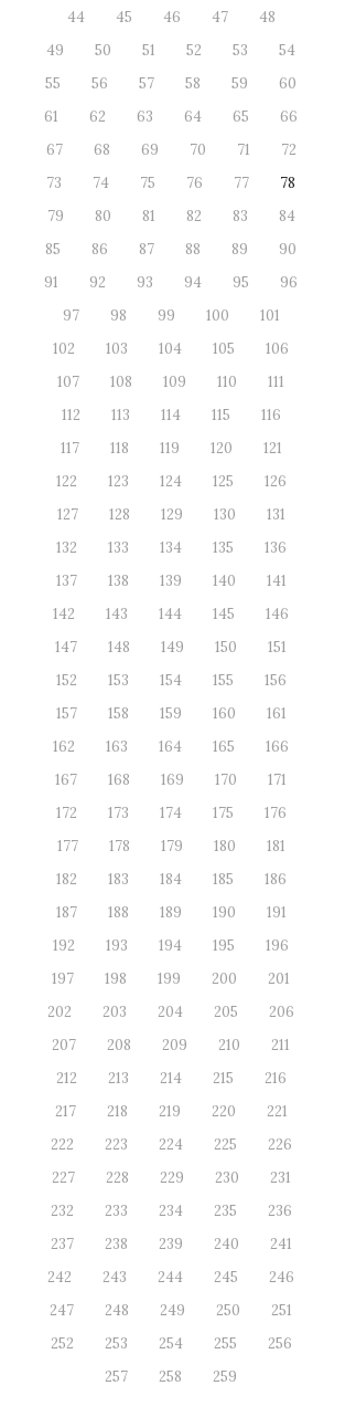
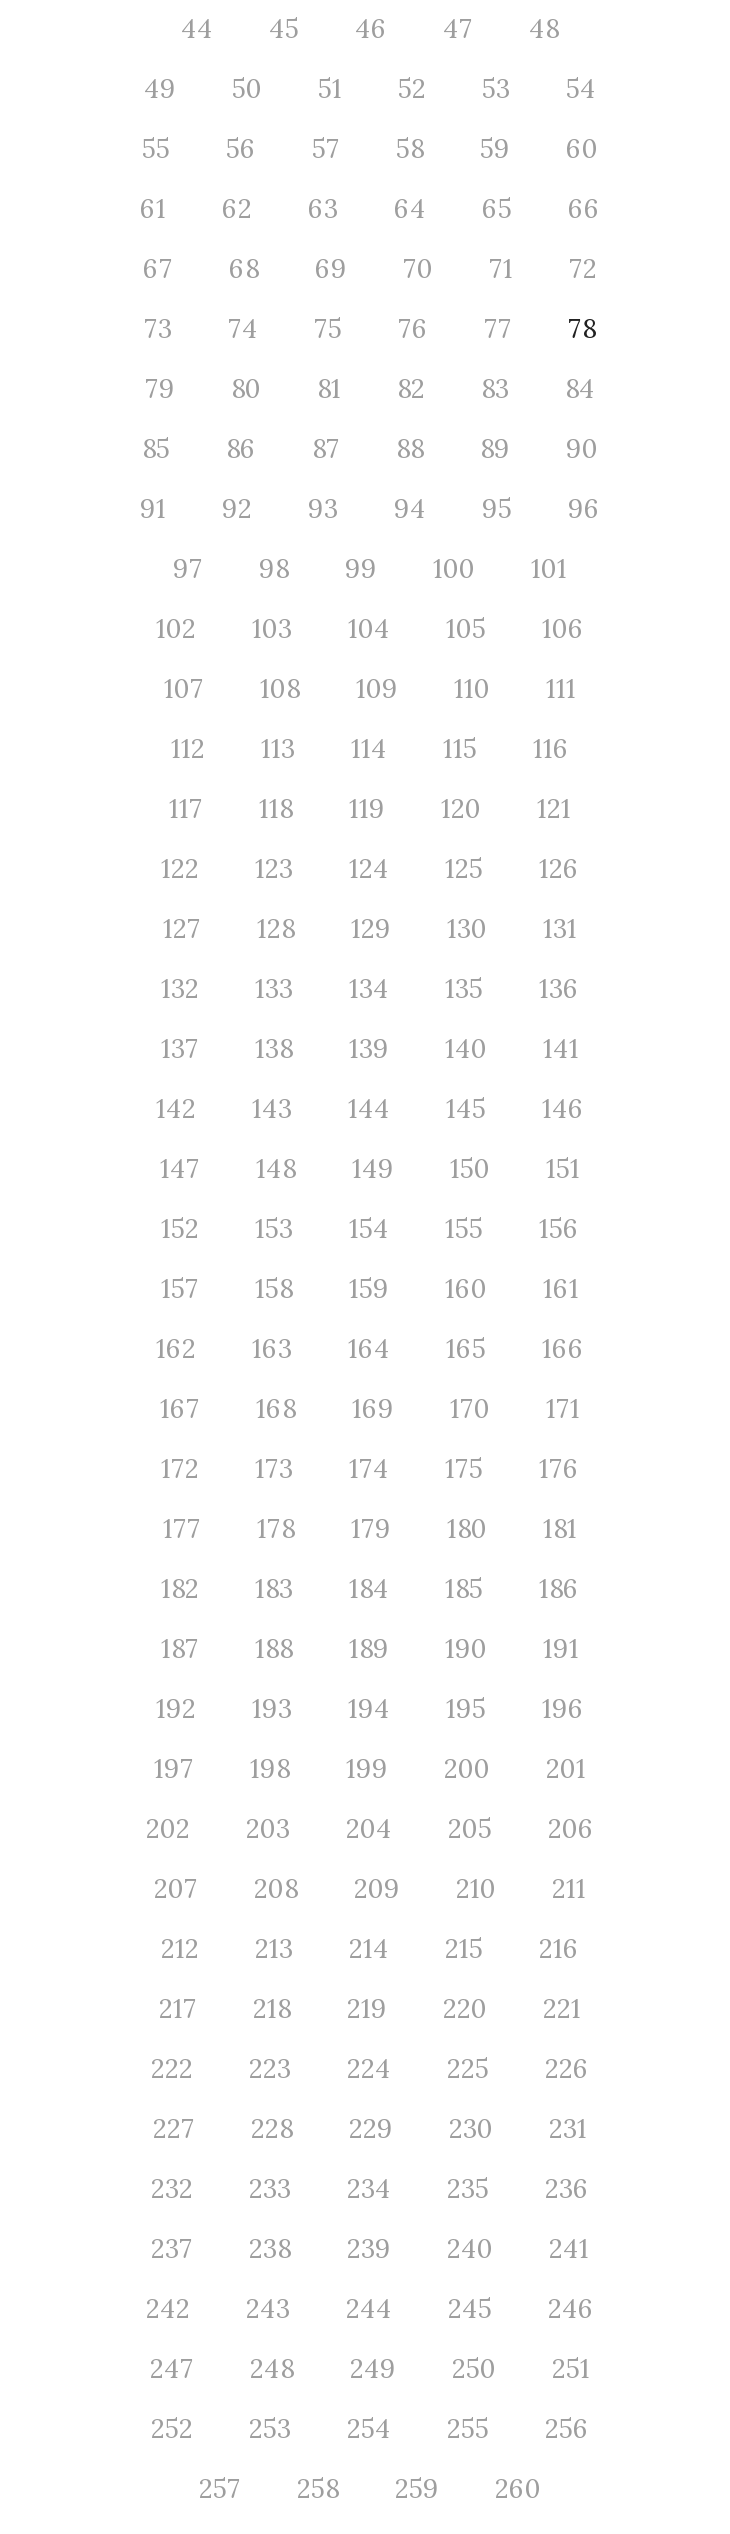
+ 260
